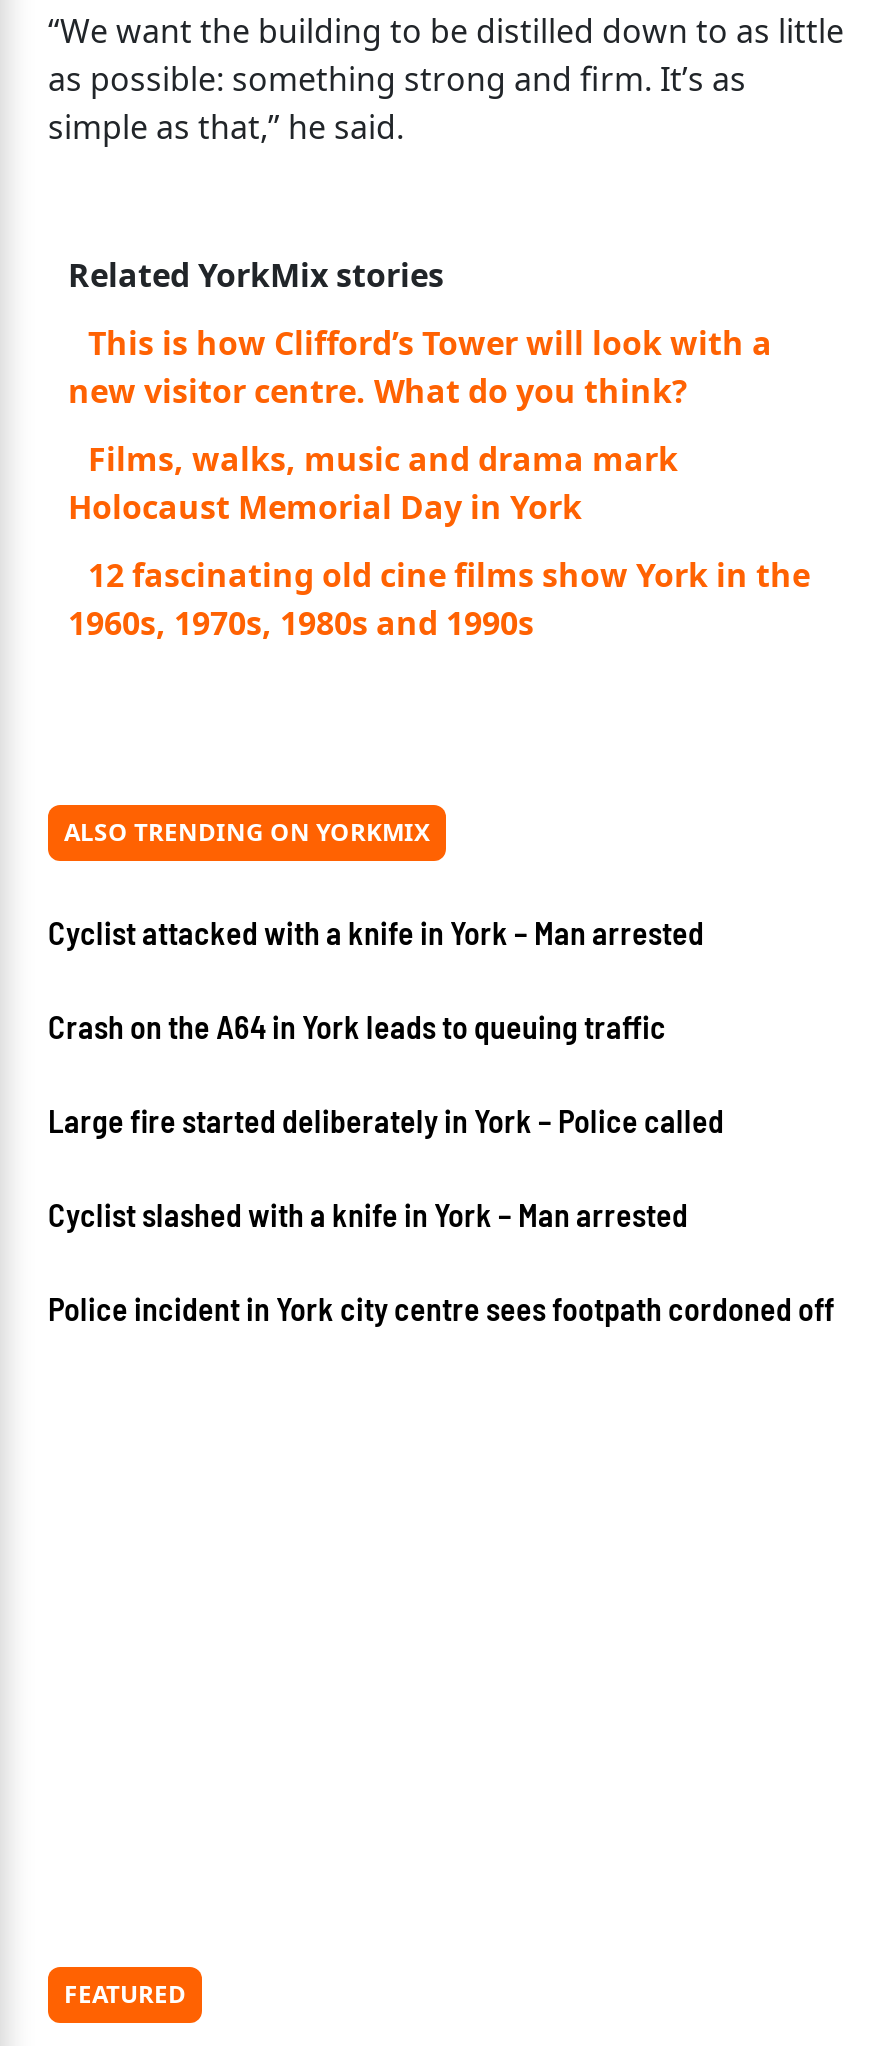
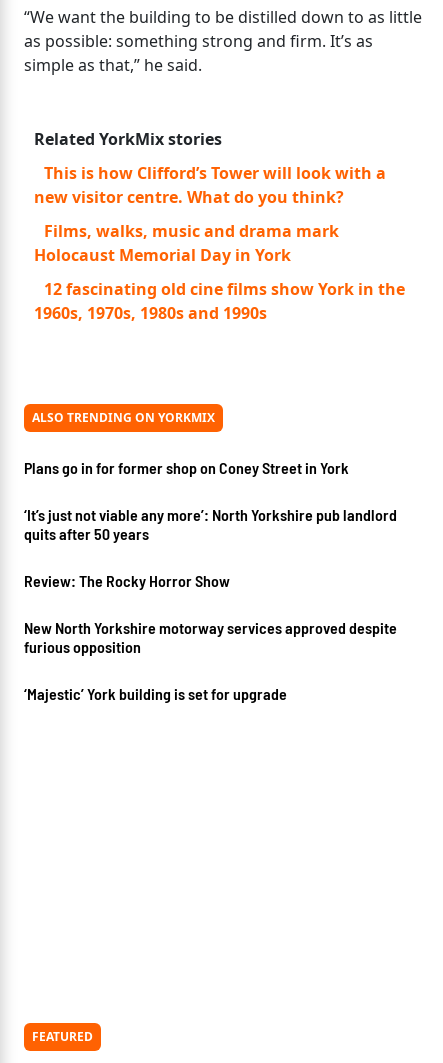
- Cyclist attacked with a knife in York – Man arrested
+ Plans go in for former shop on Coney Street in York

- Crash on the A64 in York leads to queuing traffic
+ ‘It’s just not viable any more’: North Yorkshire pub landlord
+ quits after 50 years

- Large fire started deliberately in York – Police called
+ Review: The Rocky Horror Show

- Cyclist slashed with a knife in York – Man arrested
+ New North Yorkshire motorway services approved despite
+ furious opposition

- Police incident in York city centre sees footpath cordoned off
+ ‘Majestic’ York building is set for upgrade
